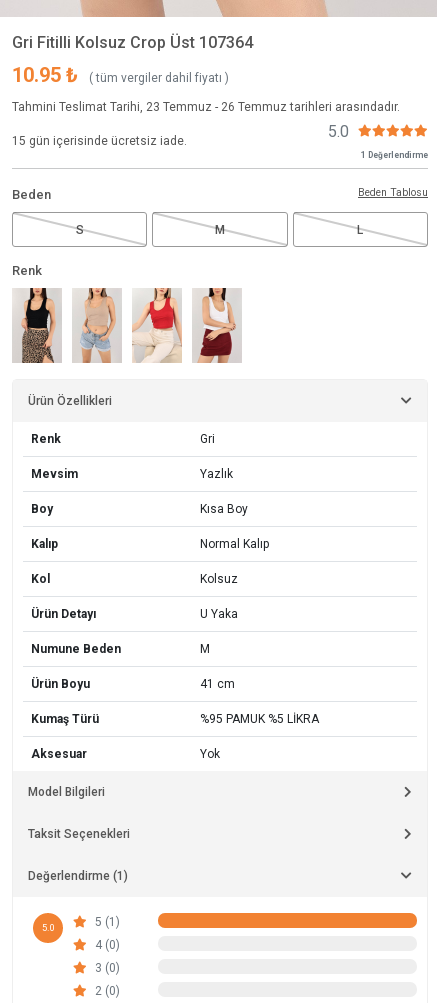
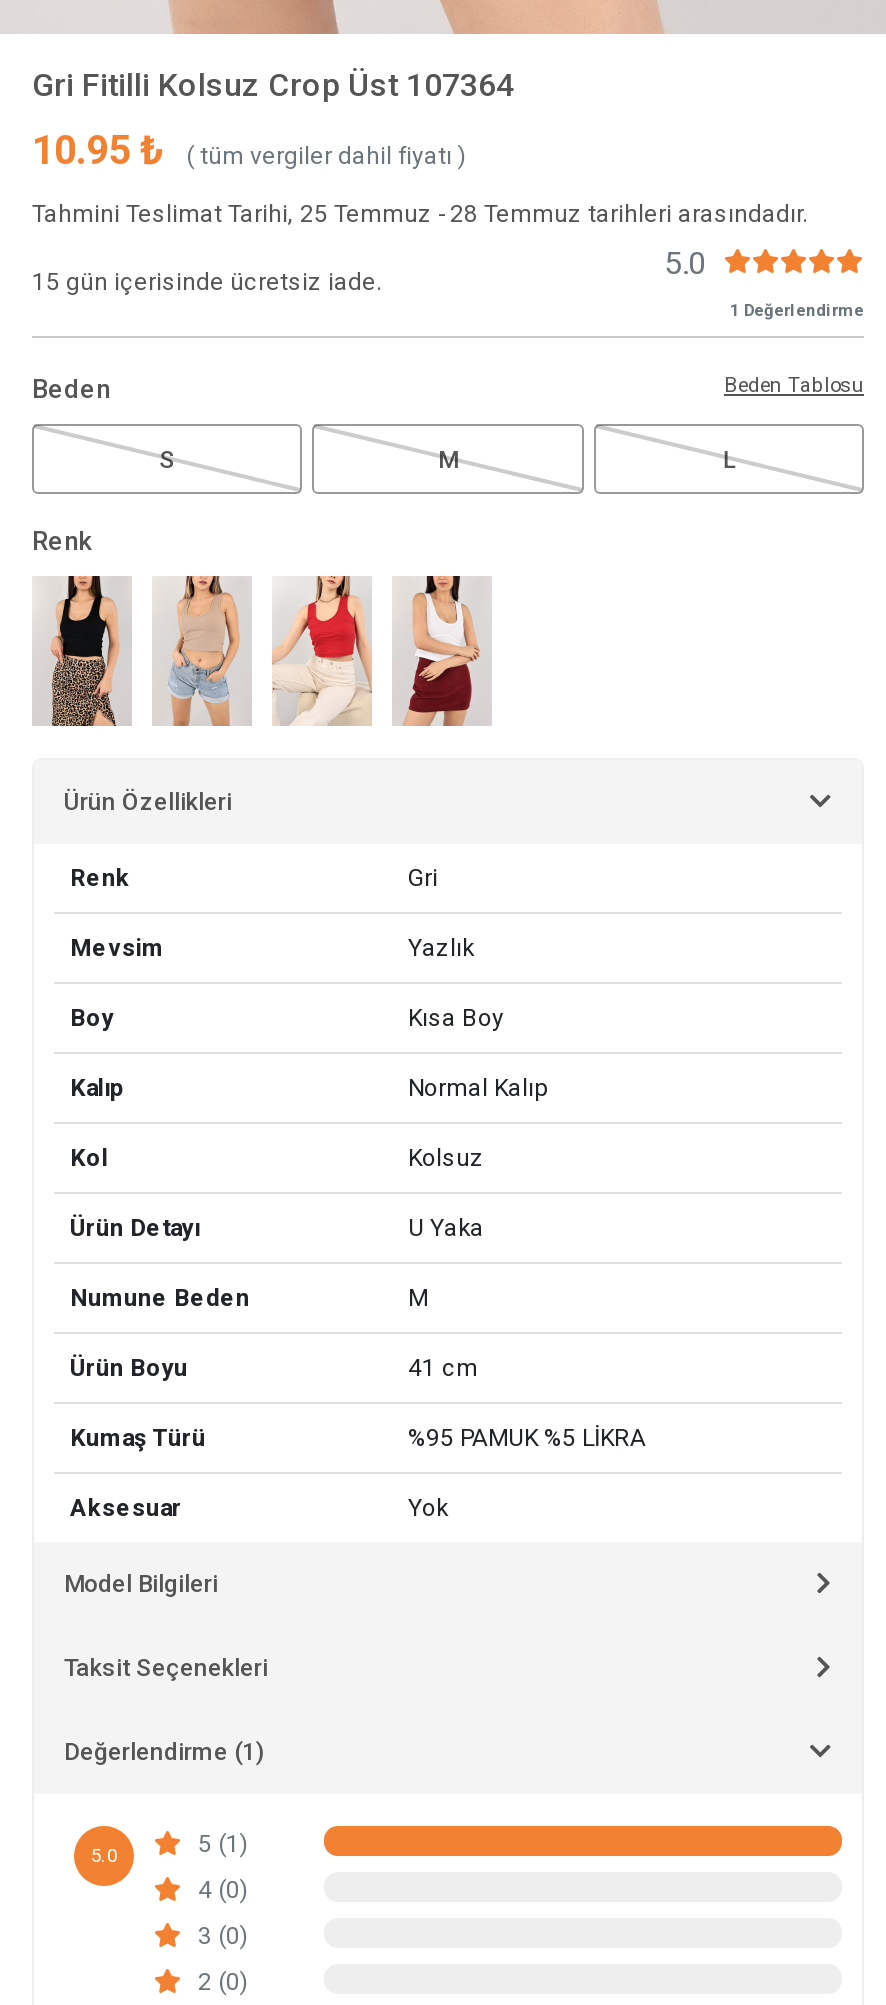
- Tahmini Teslimat Tarihi, 23 Temmuz - 26 Temmuz tarihleri arasındadır.
+ Tahmini Teslimat Tarihi, 25 Temmuz - 28 Temmuz tarihleri arasındadır.
